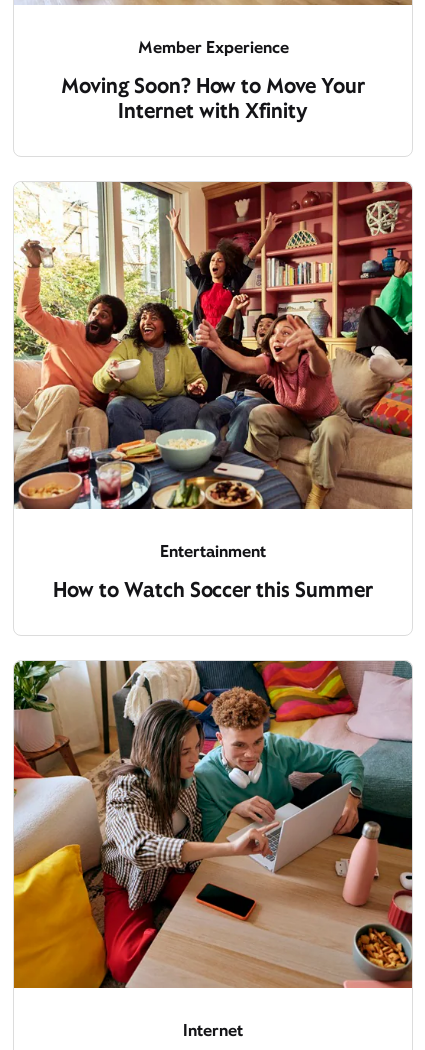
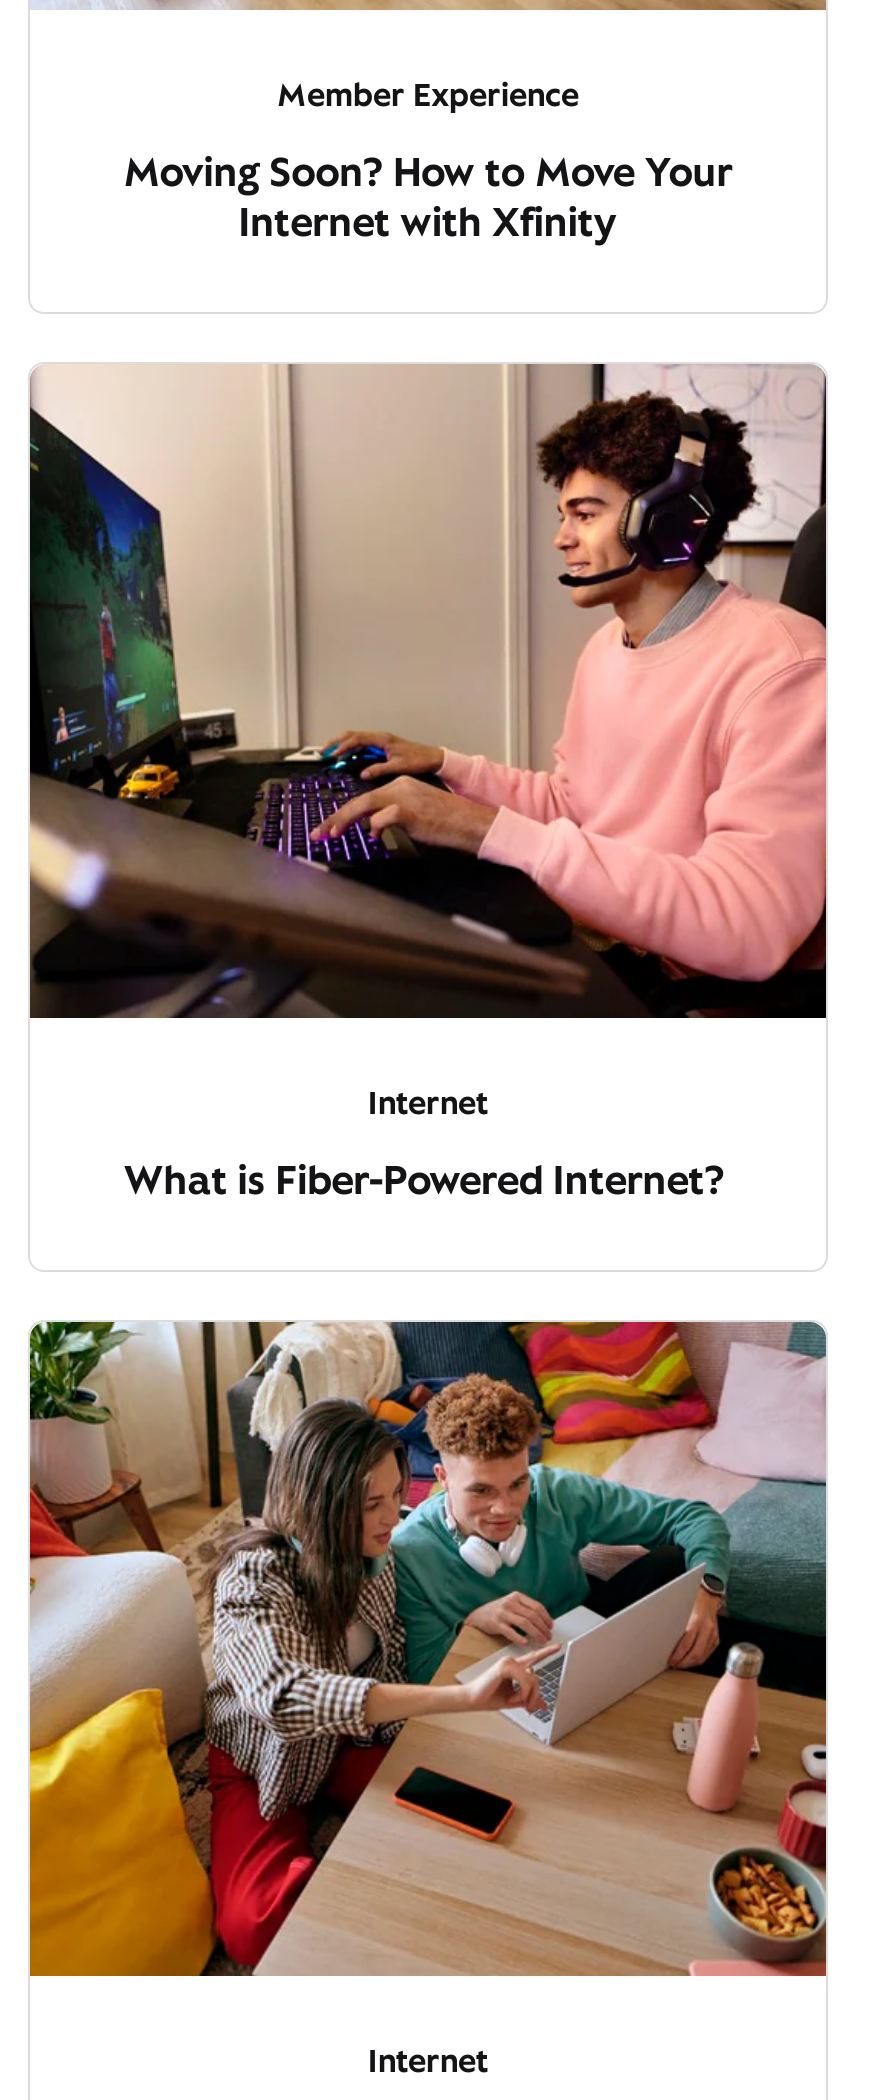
- [image]
- Entertainment
+ [image]
+ Internet

- How to Watch Soccer this Summer
+ What is Fiber-Powered Internet?
